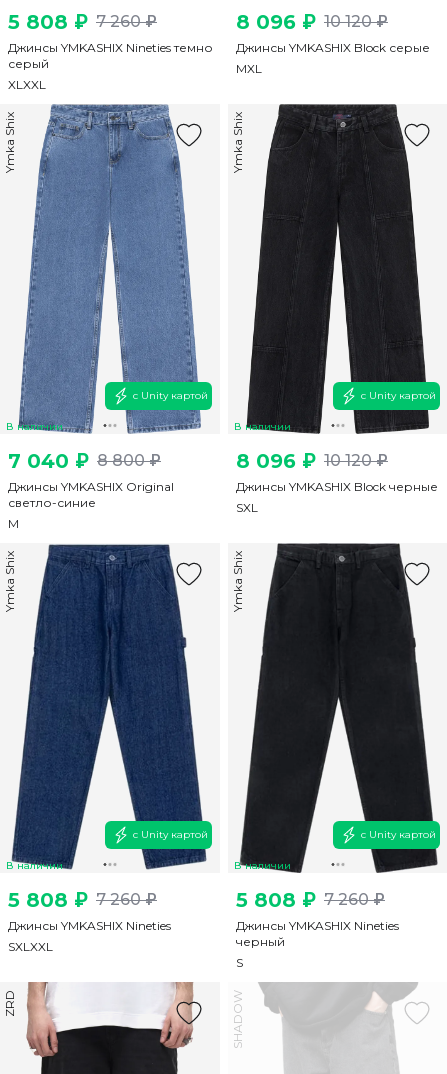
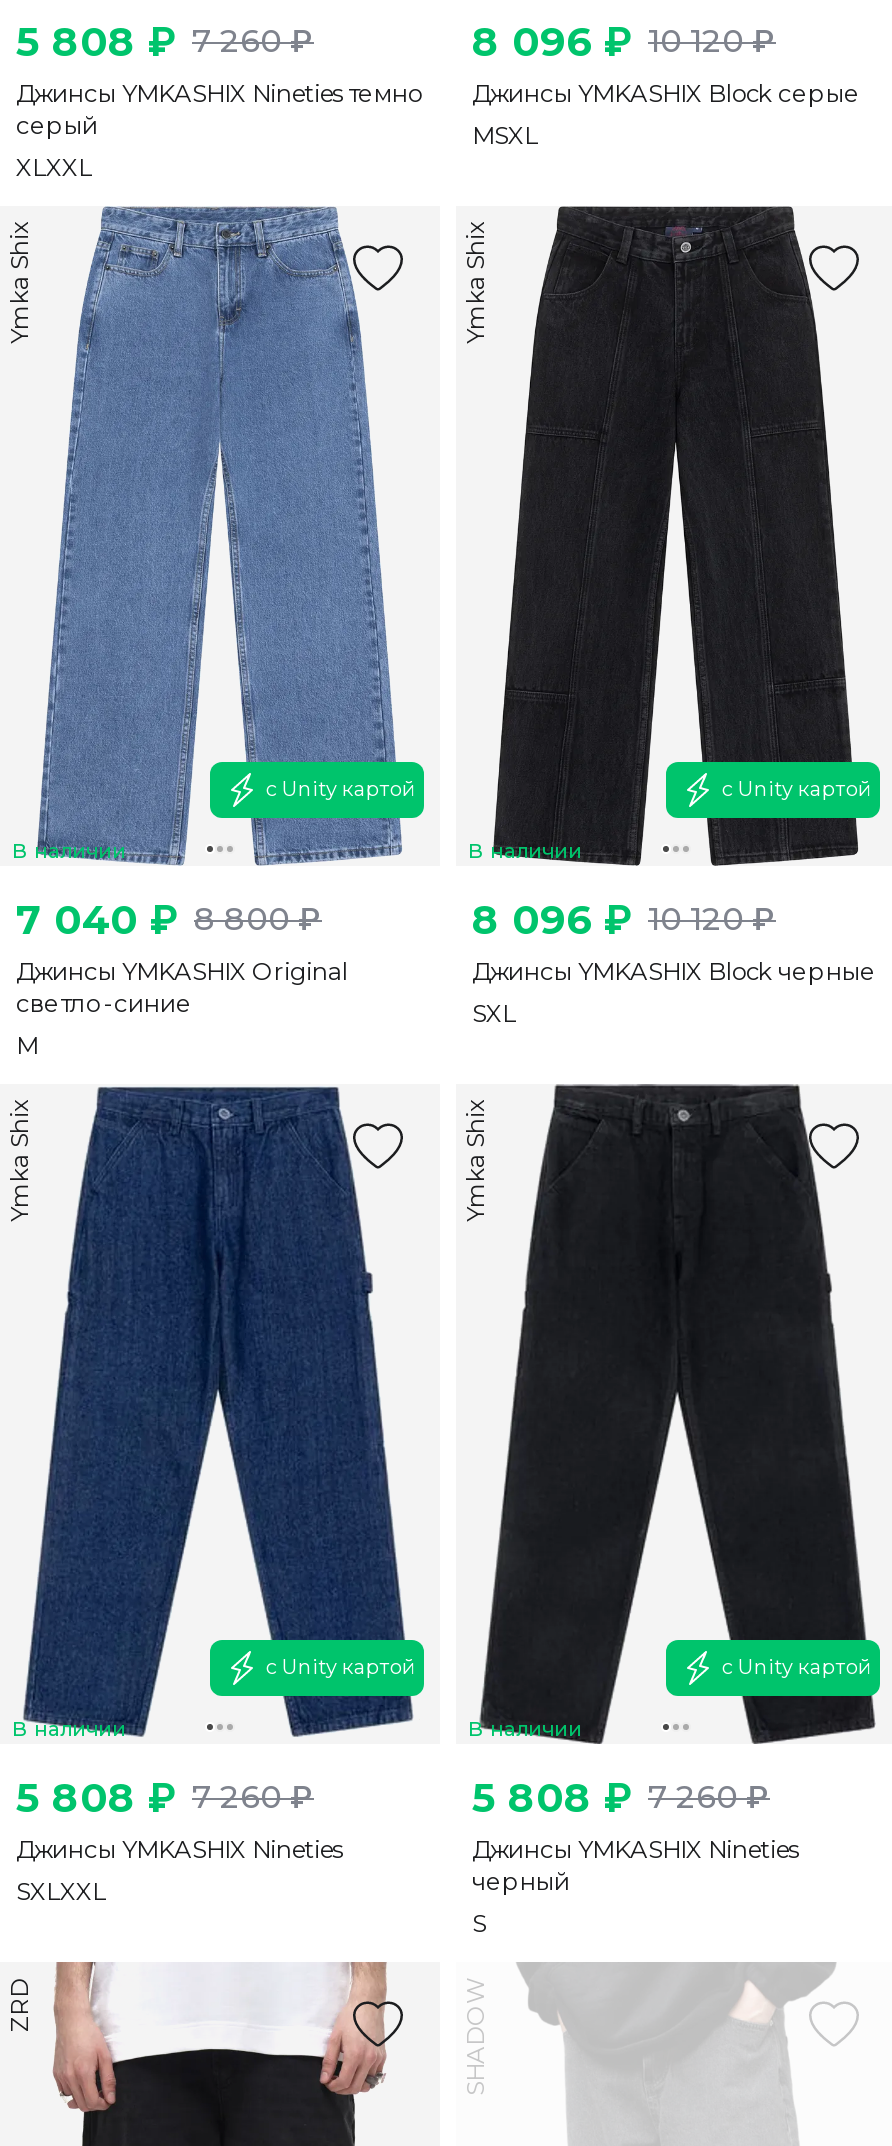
- MXL
+ MSXL
